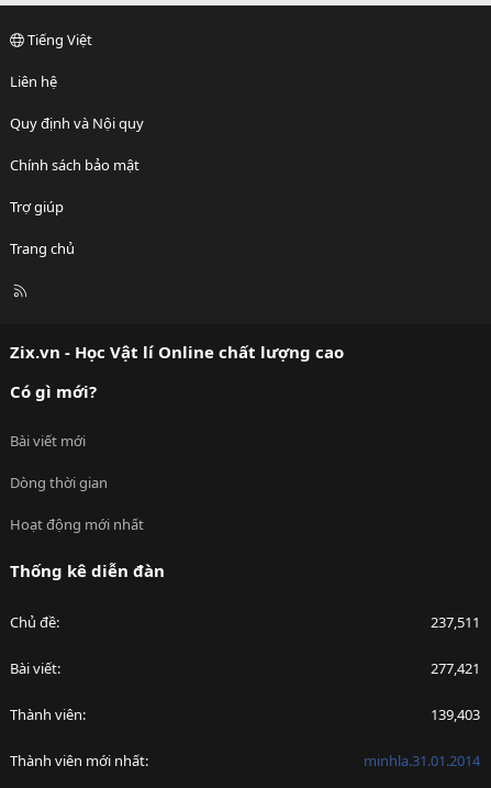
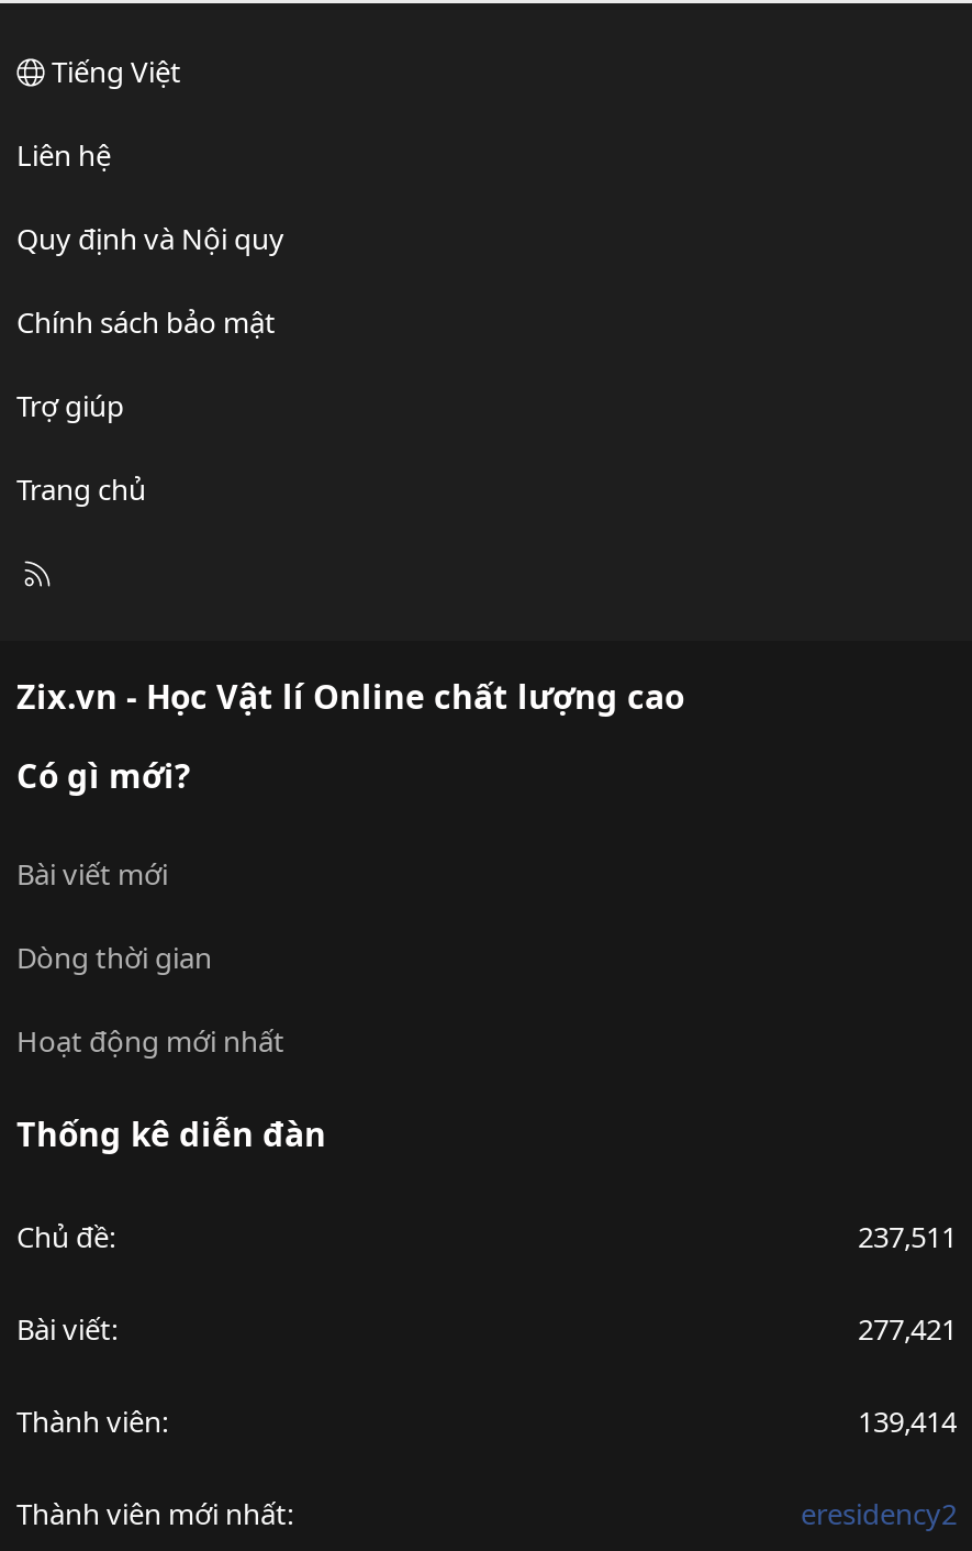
- 139,403
+ 139,414

- minhla.31.01.2014
+ eresidency2
